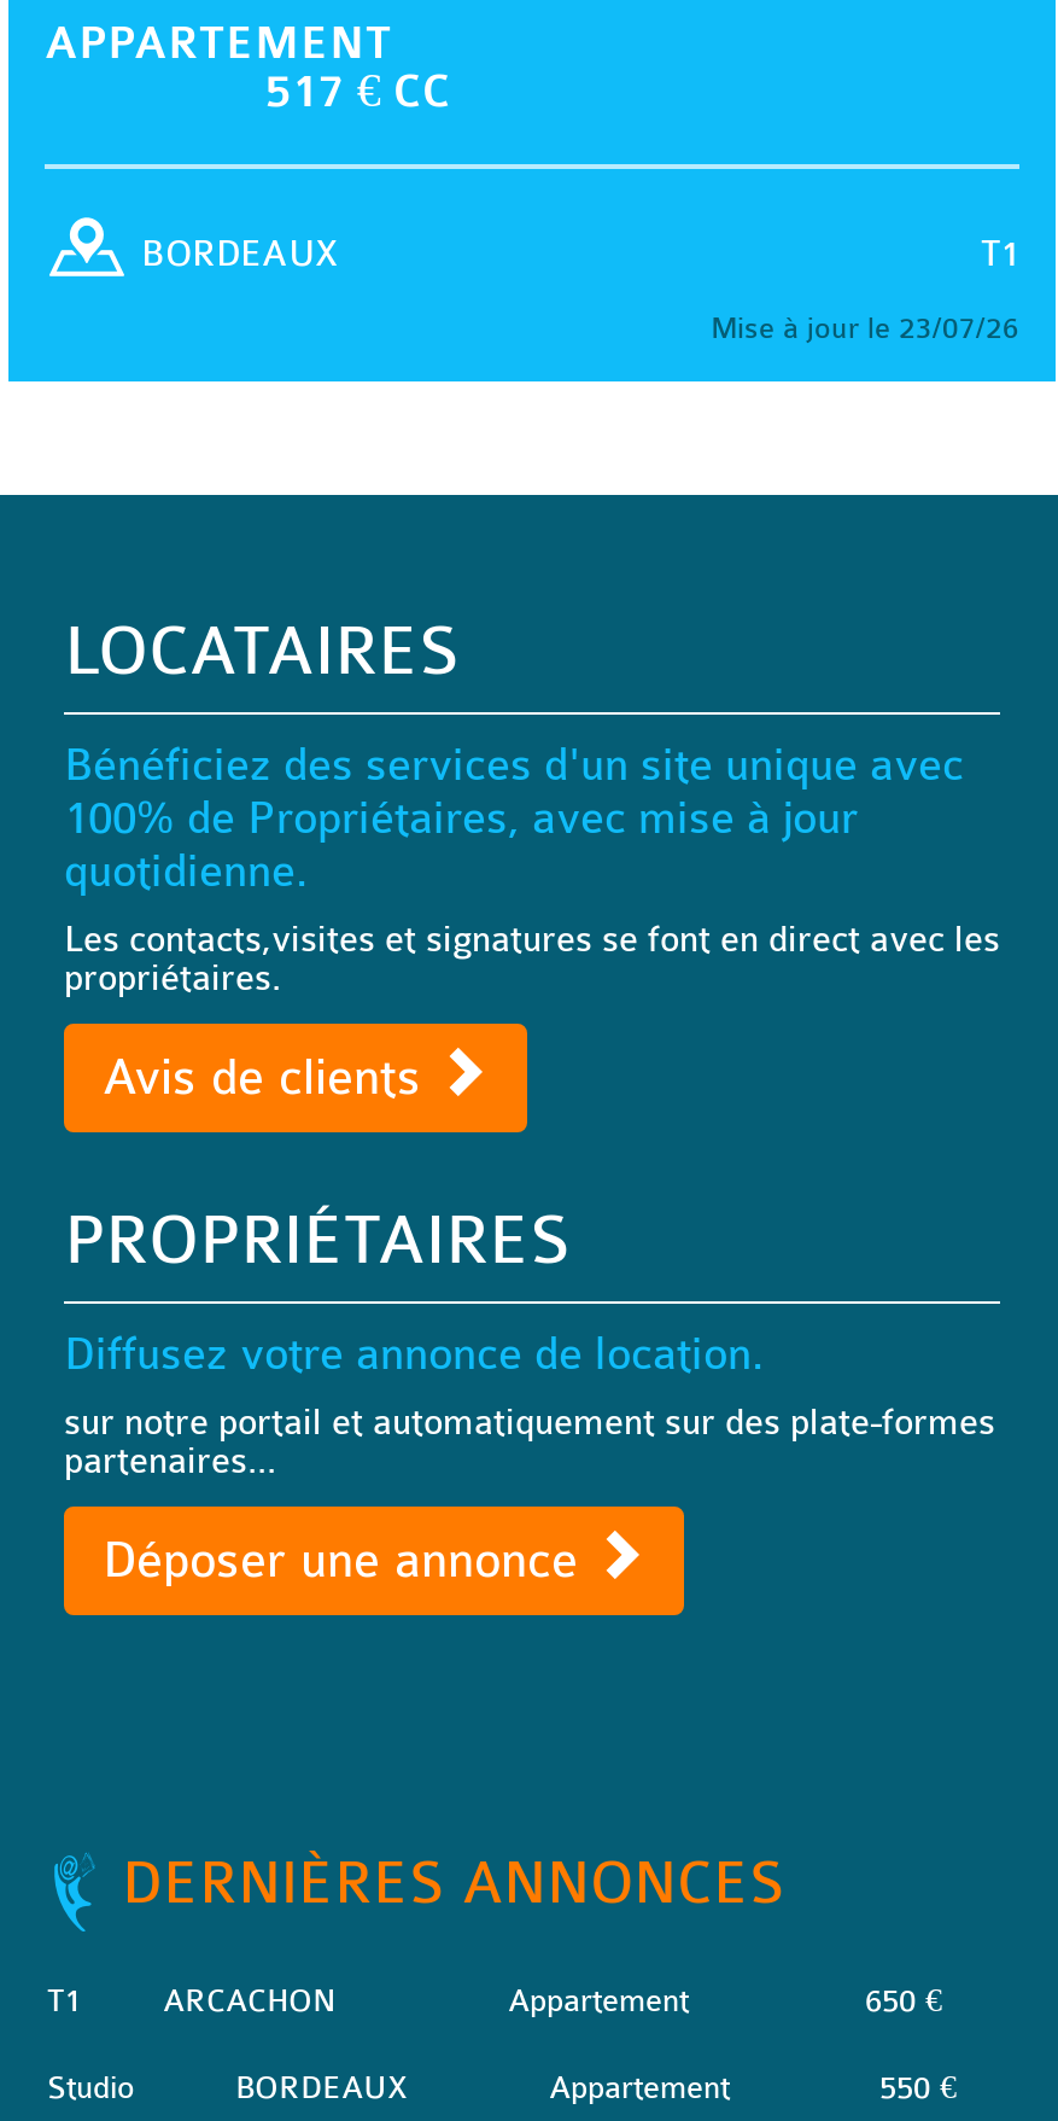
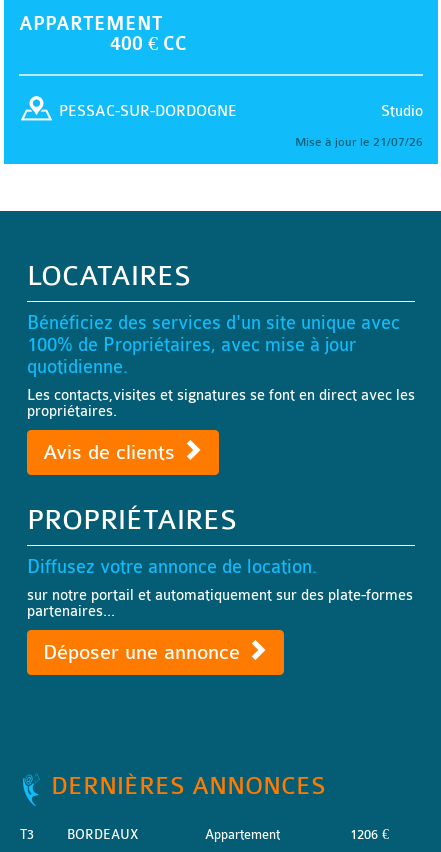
- 517 € CC
+ 400 € CC

- T1
- BORDEAUX
+ Studio
+ PESSAC-SUR-DORDOGNE

- Mise à jour le 23/07/26
+ Mise à jour le 21/07/26

- T1
- ARCACHON
- Appartement
- 650 €
- Studio
+ T3

- 550 €
+ 1206 €
